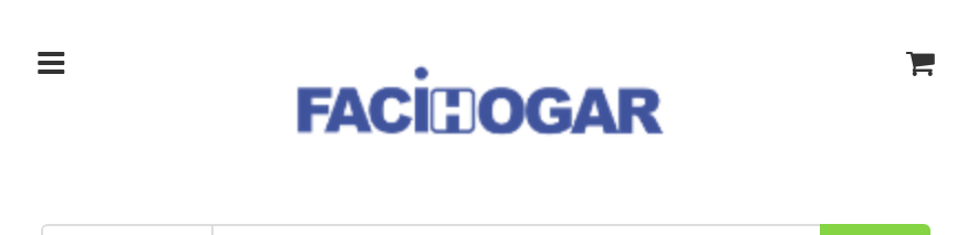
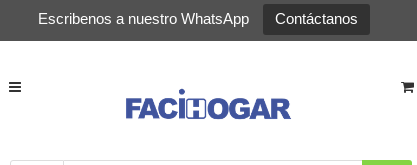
+ Escribenos a nuestro WhatsApp
+ Contáctanos
